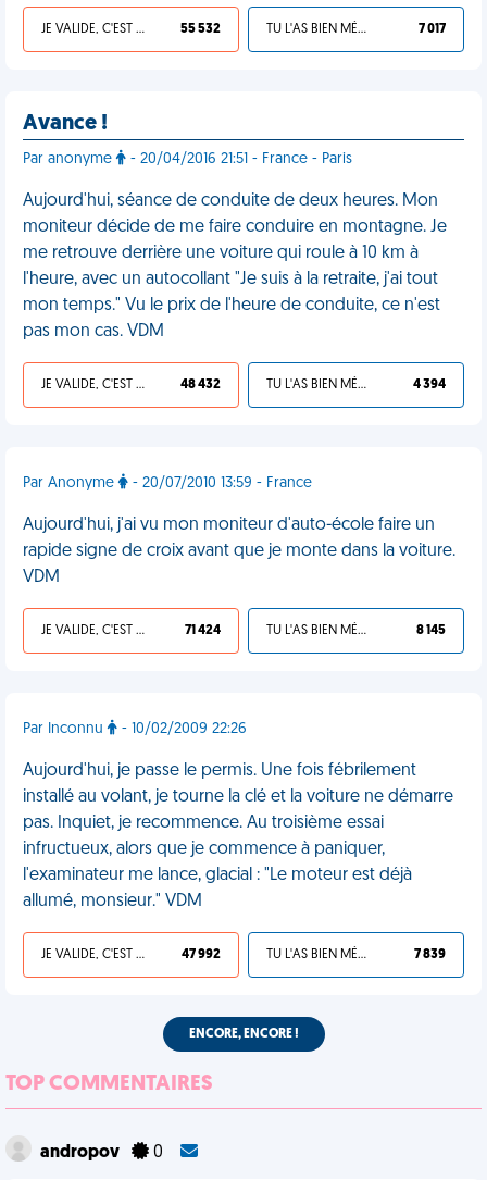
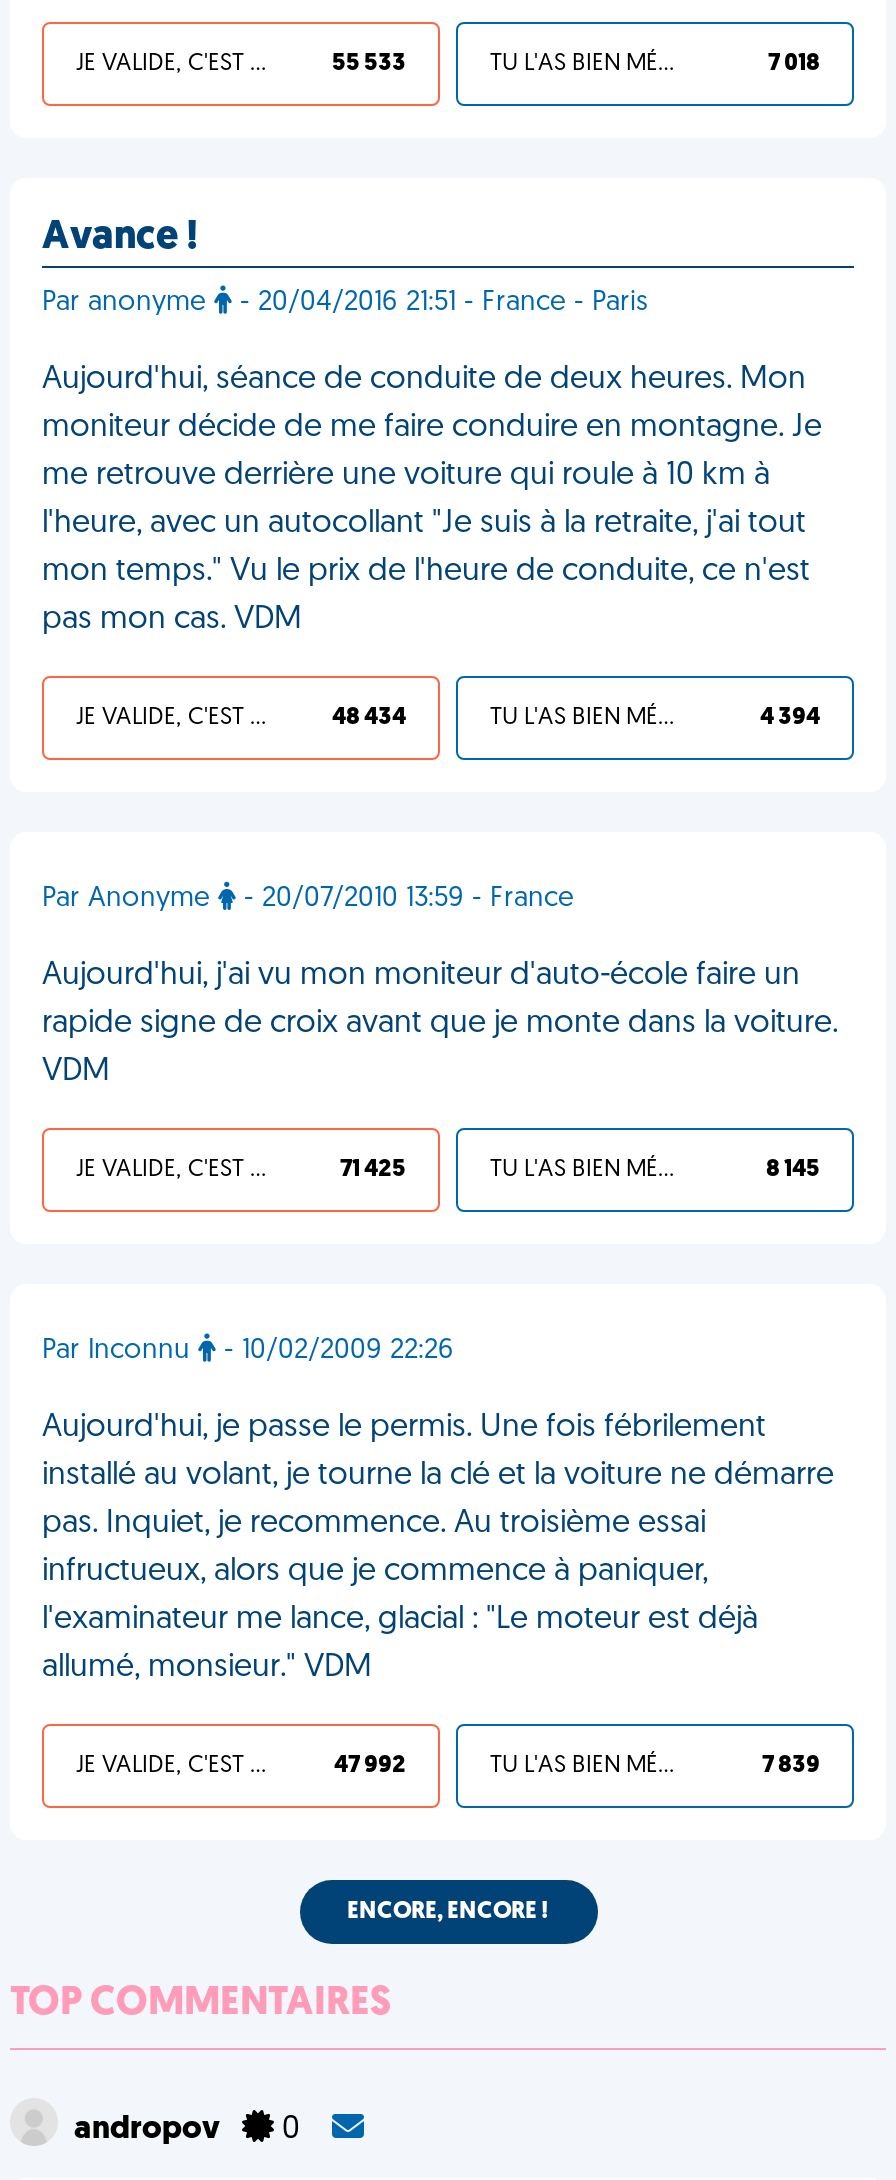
- 55 532
+ 55 533

- 7 017
+ 7 018

- 48 432
+ 48 434

- 71 424
+ 71 425
